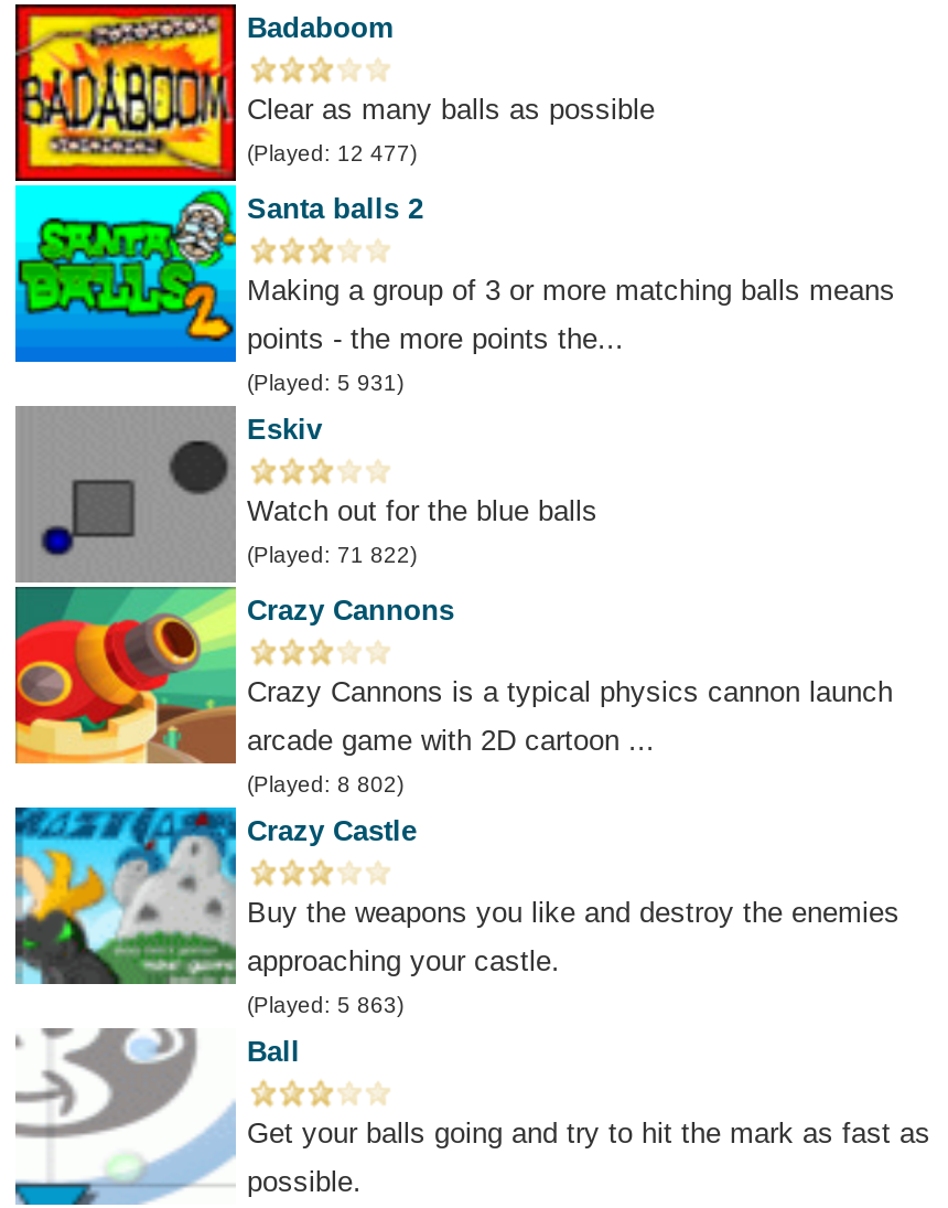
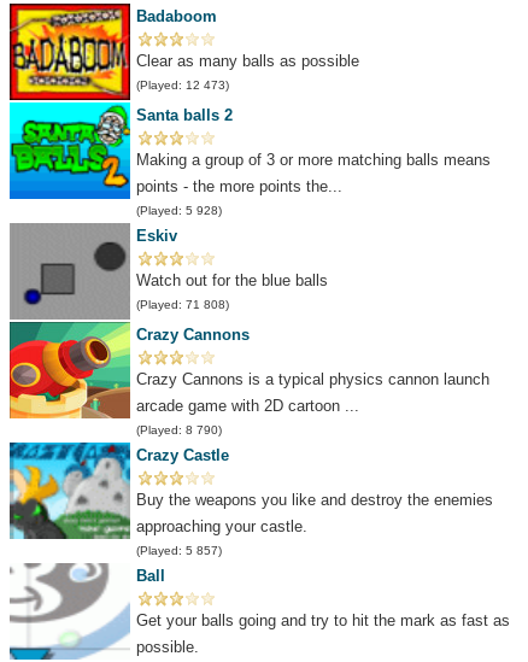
- (Played: 12 477)
+ (Played: 12 473)

- (Played: 5 931)
+ (Played: 5 928)

- (Played: 71 822)
+ (Played: 71 808)

- (Played: 8 802)
+ (Played: 8 790)

- (Played: 5 863)
+ (Played: 5 857)
